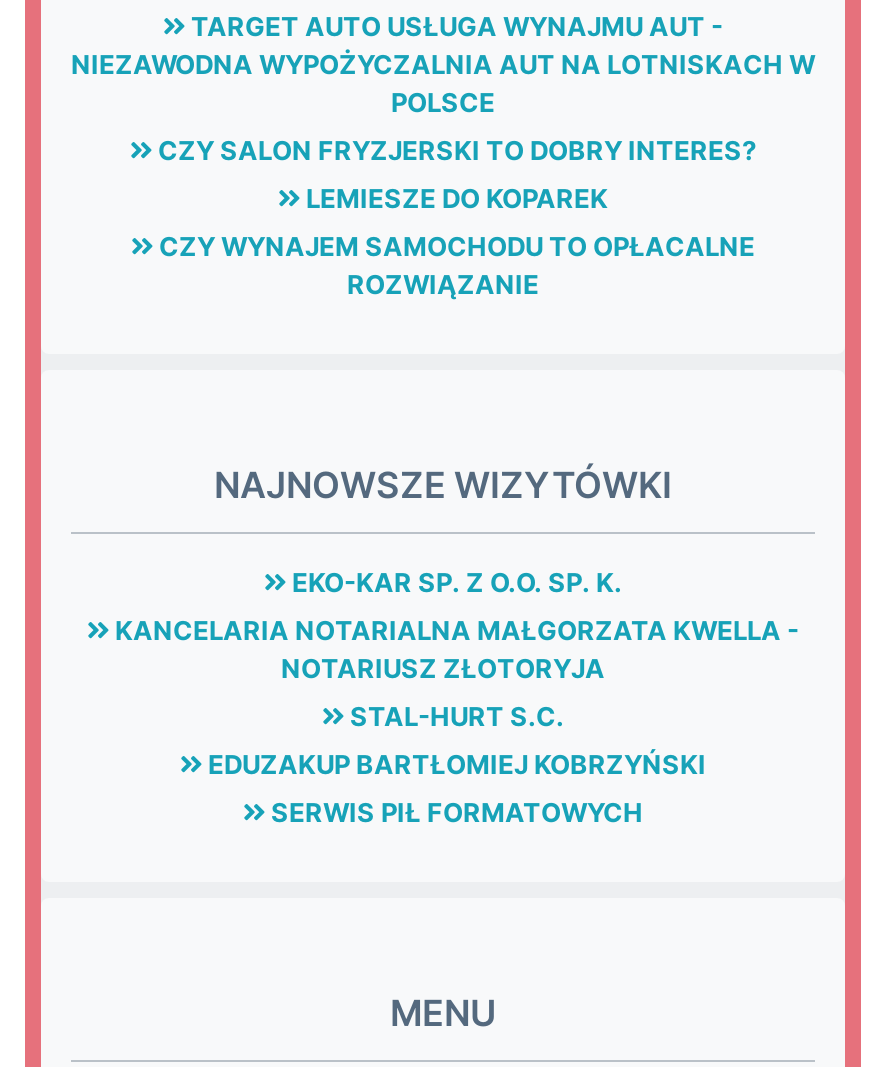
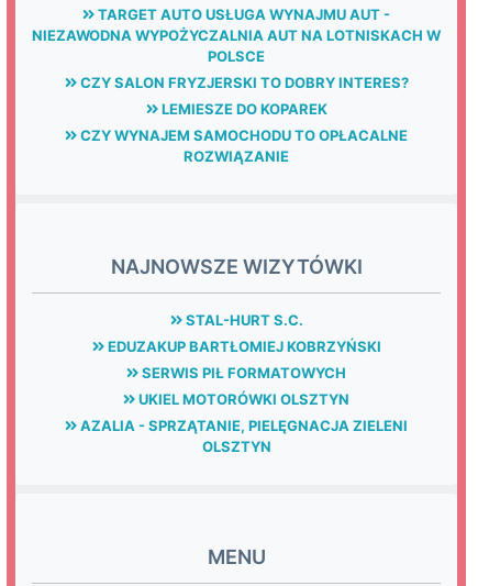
- EKO-KAR SP. Z O.O. SP. K.
- KANCELARIA NOTARIALNA MAŁGORZATA KWELLA -
- NOTARIUSZ ZŁOTORYJA

moved up: STAL-HURT S.C. | EDUZAKUP BARTŁOMIEJ KOBRZYŃSKI | SERWIS PIŁ FORMATOWYCH

+ UKIEL MOTORÓWKI OLSZTYN
+ AZALIA - SPRZĄTANIE, PIELĘGNACJA ZIELENI
+ OLSZTYN
